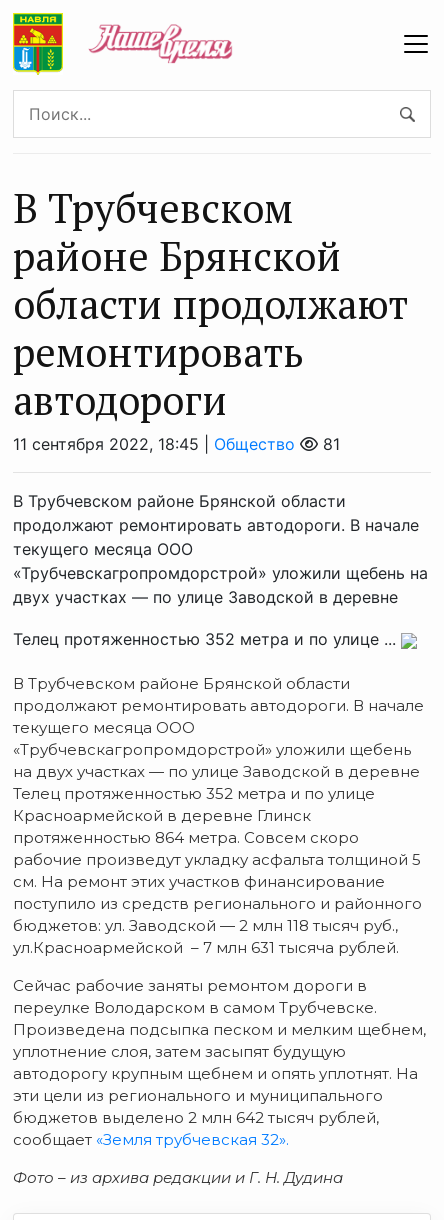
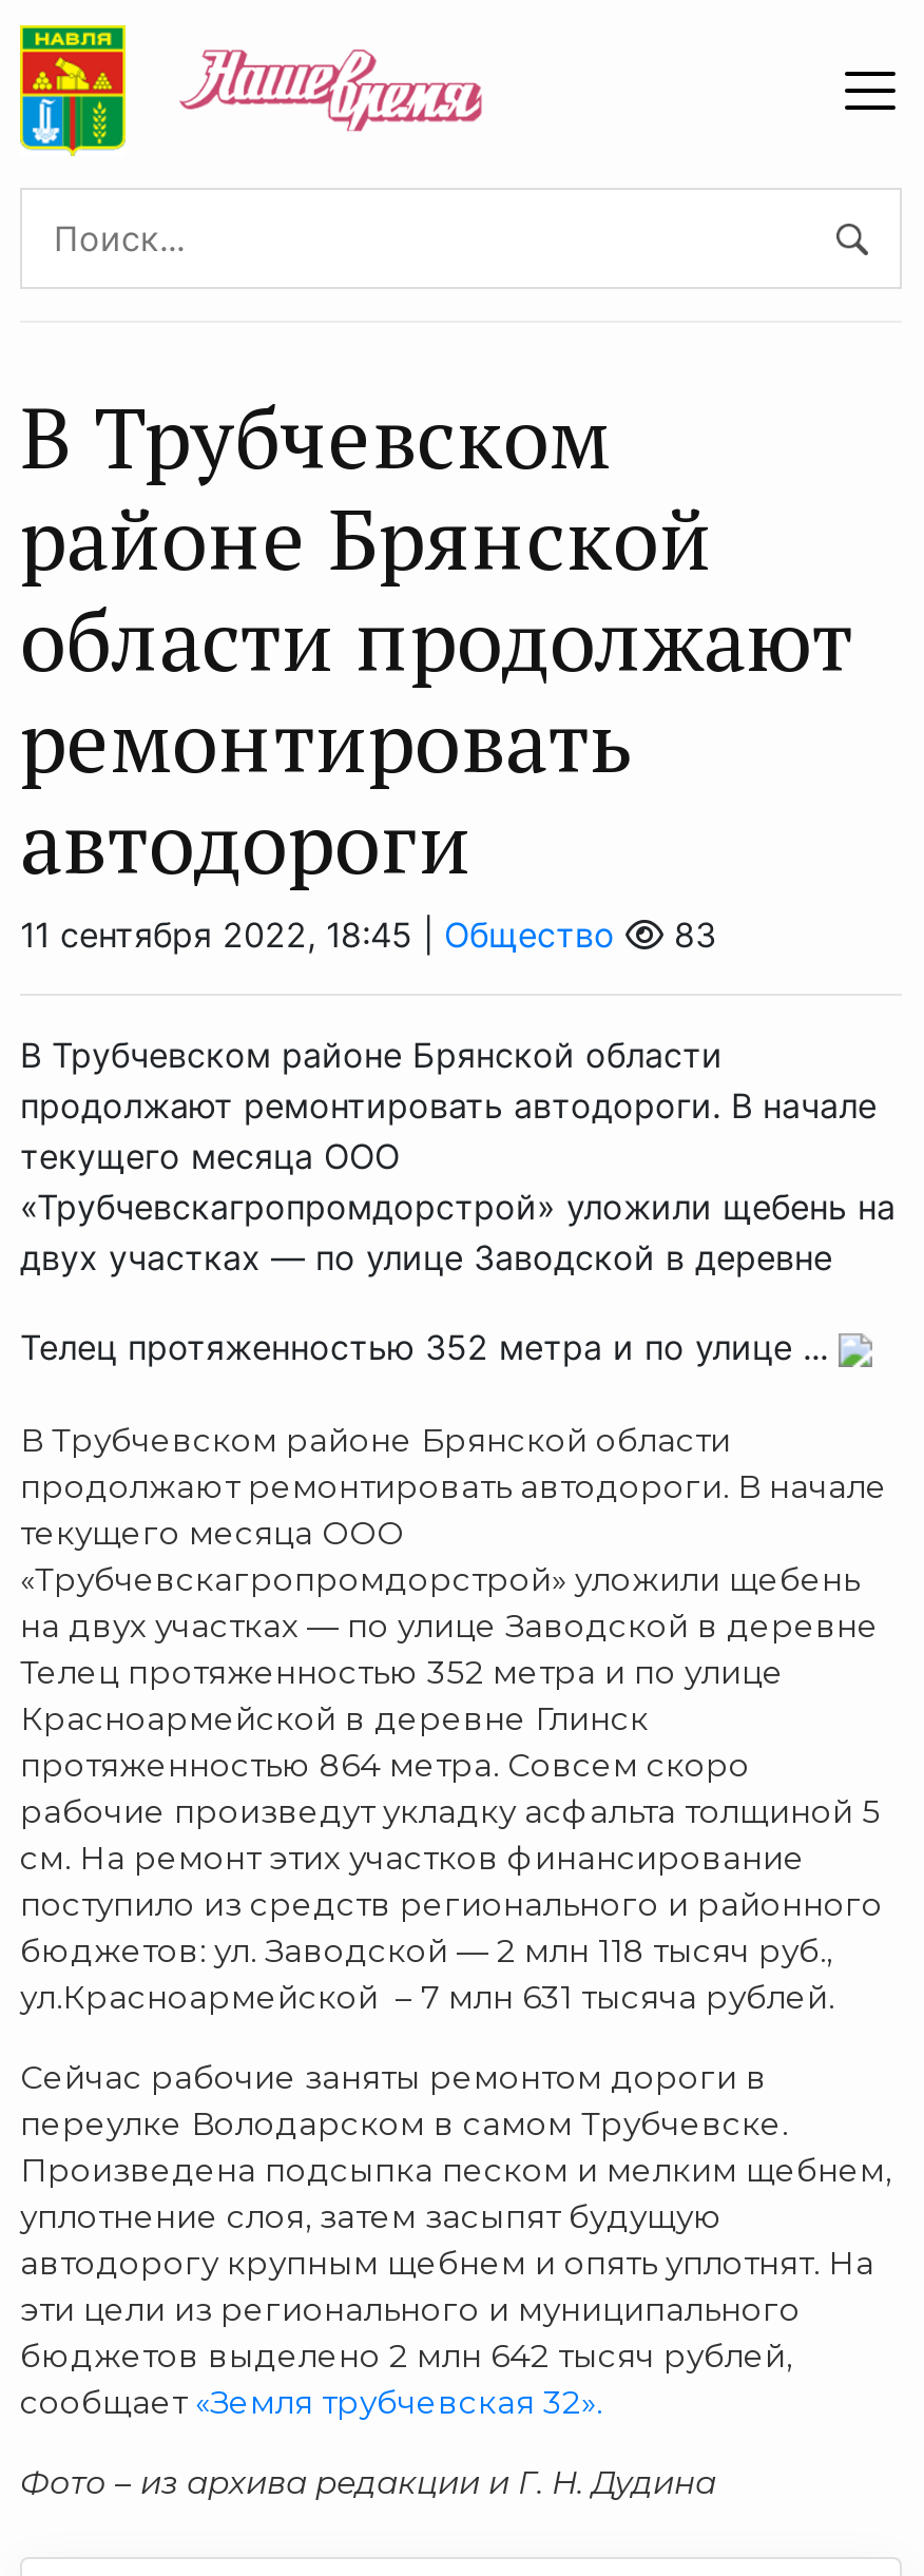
- 81
+ 83
